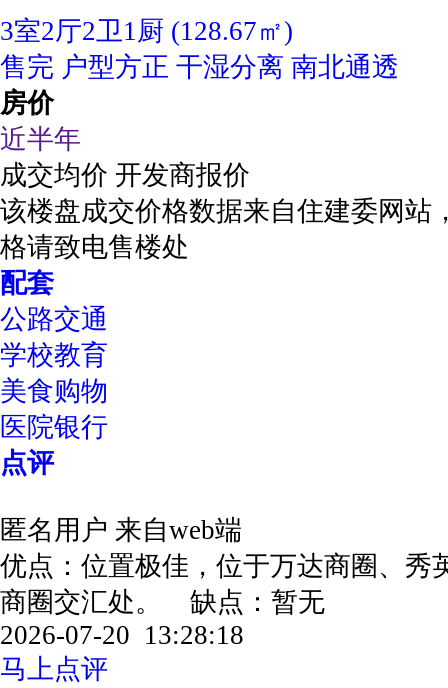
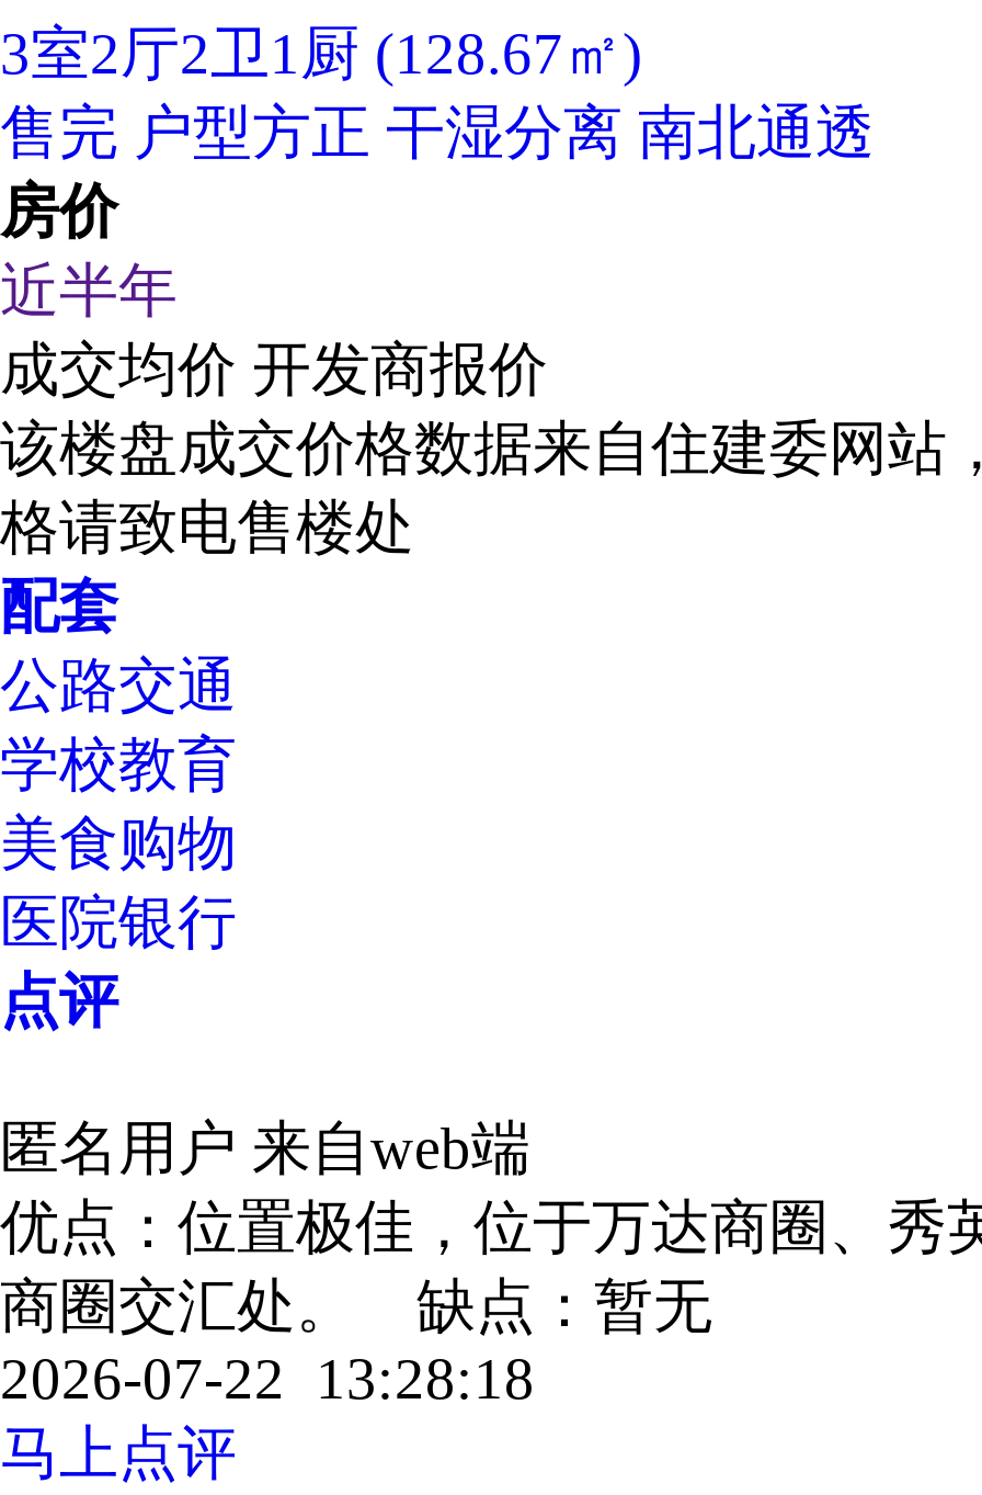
- 2026-07-20 13:28:18
+ 2026-07-22 13:28:18
